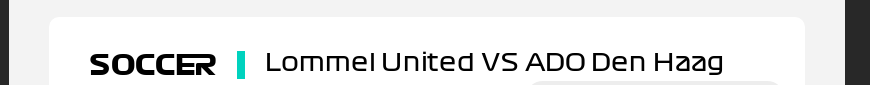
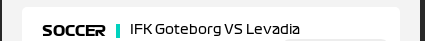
- Lommel United VS ADO Den Haag
+ IFK Goteborg VS Levadia
